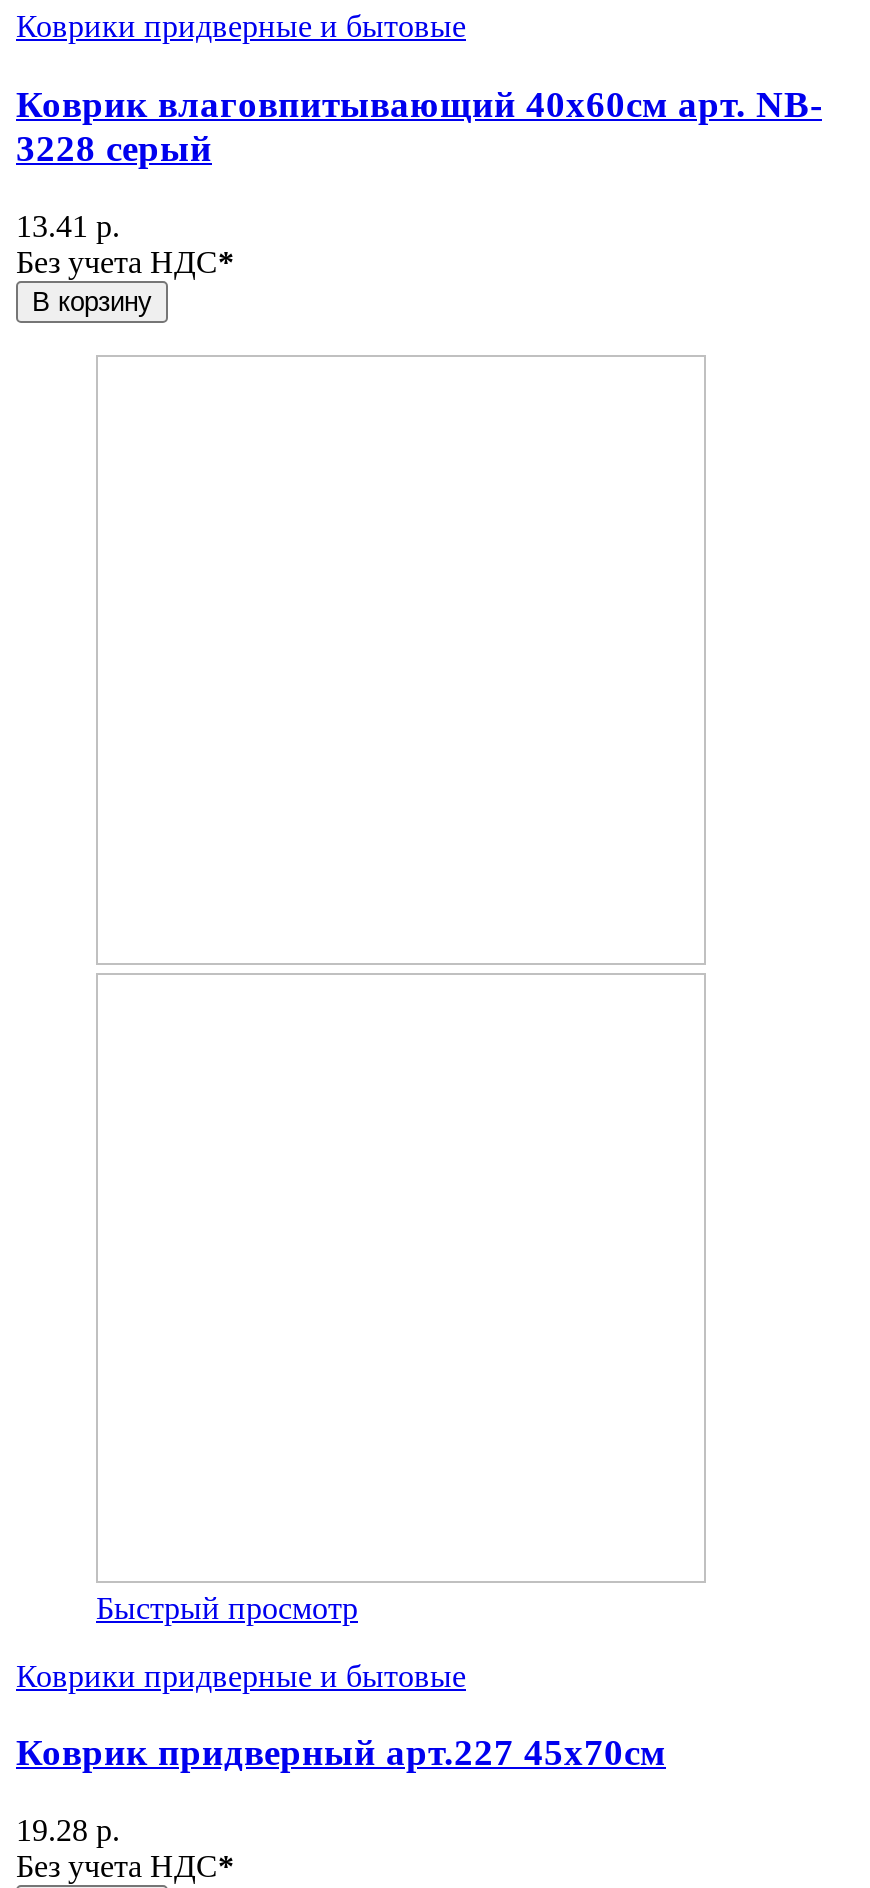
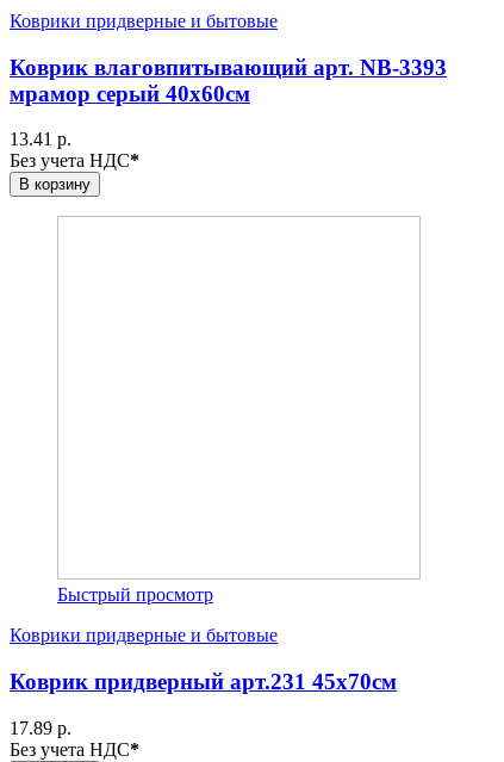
- Коврик влаговпитывающий 40х60см арт. NB-
- 3228 серый
+ Коврик влаговпитывающий арт. NB-3393
+ мрамор серый 40х60см

- Коврик придверный арт.227 45х70см
+ Коврик придверный арт.231 45х70см

- 19.28 р.
+ 17.89 р.
